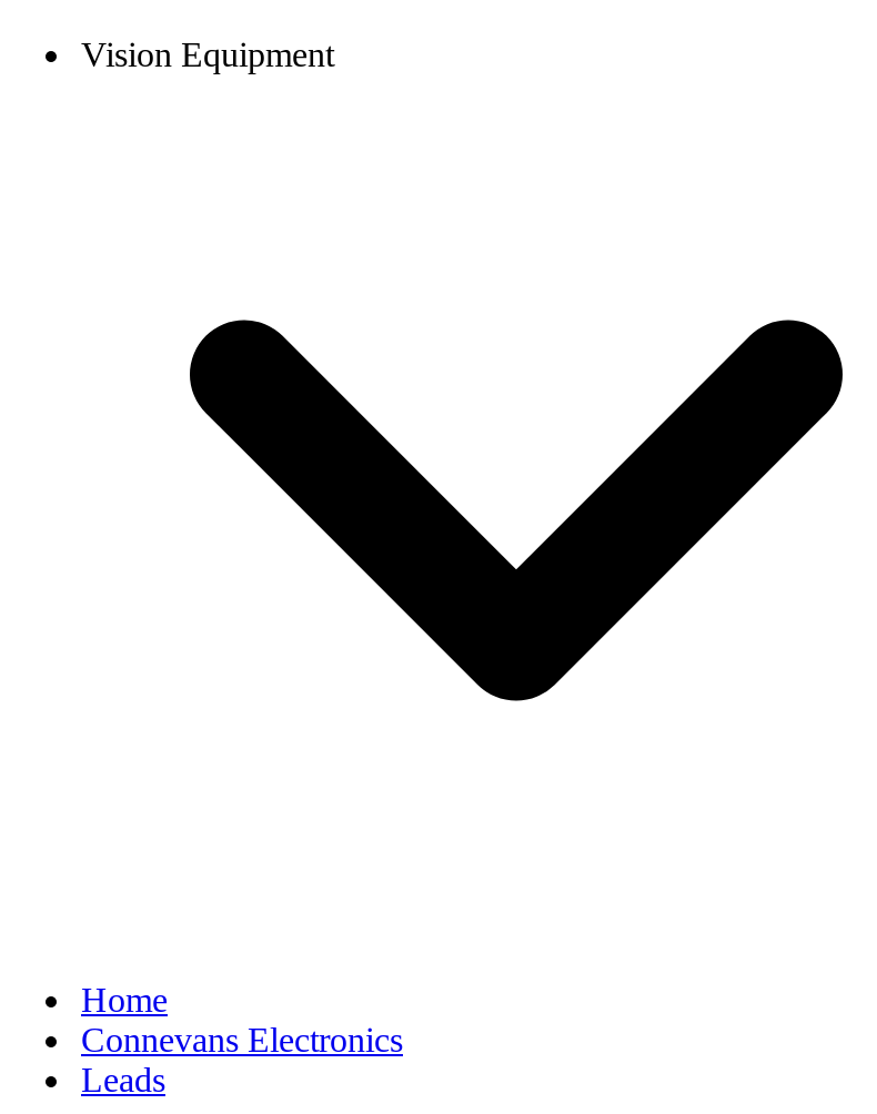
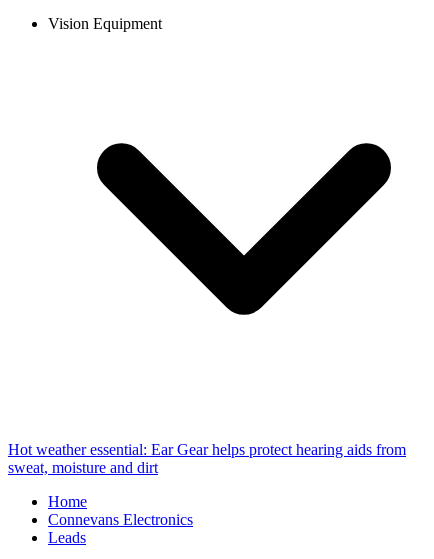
+ Hot weather essential: Ear Gear helps protect hearing aids from
+ sweat, moisture and dirt
